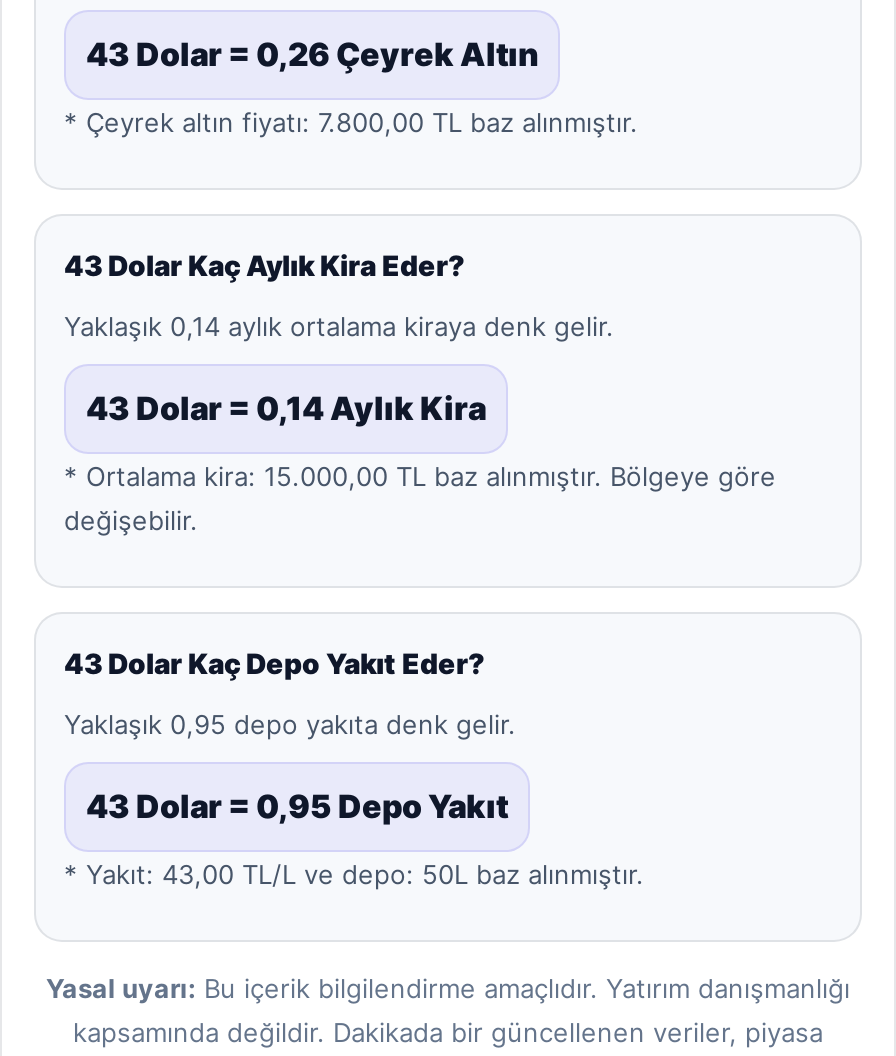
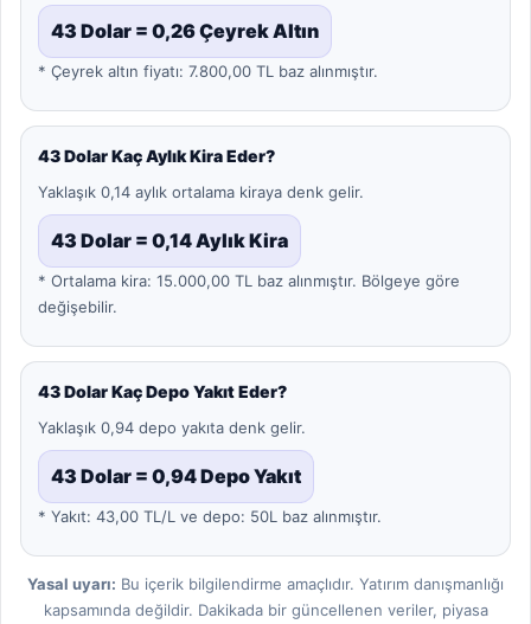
- Yaklaşık 0,95 depo yakıta denk gelir.
+ Yaklaşık 0,94 depo yakıta denk gelir.

- 43 Dolar = 0,95 Depo Yakıt
+ 43 Dolar = 0,94 Depo Yakıt
